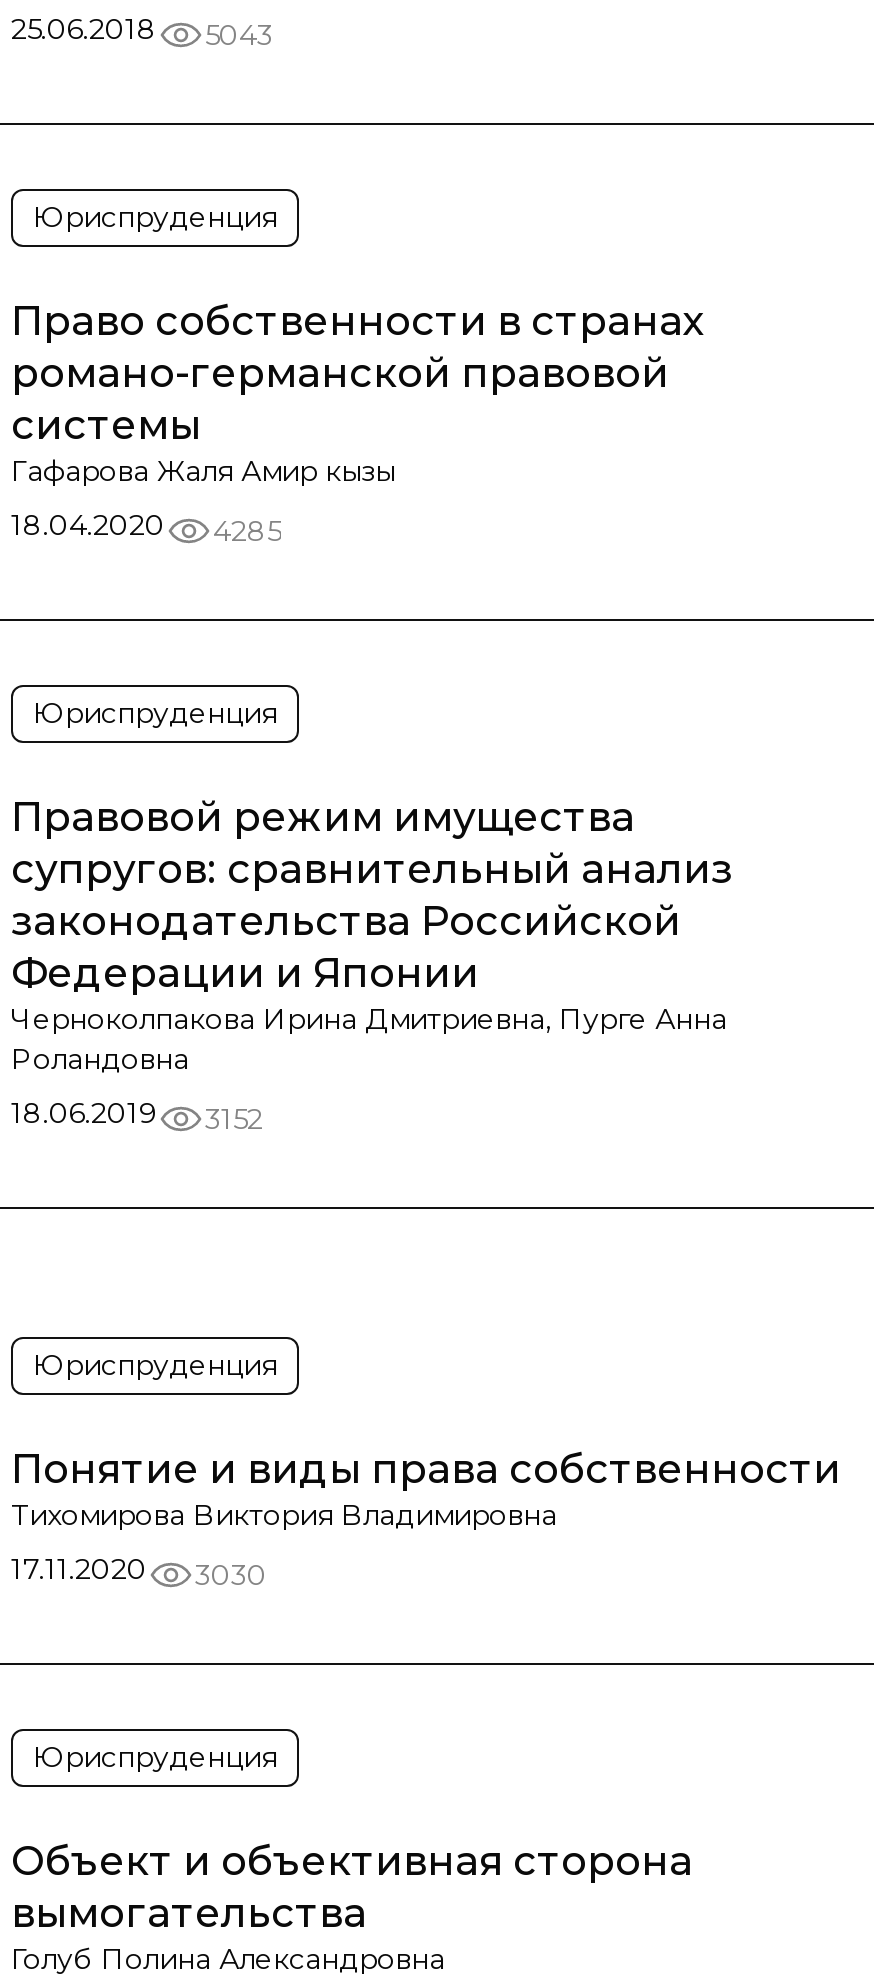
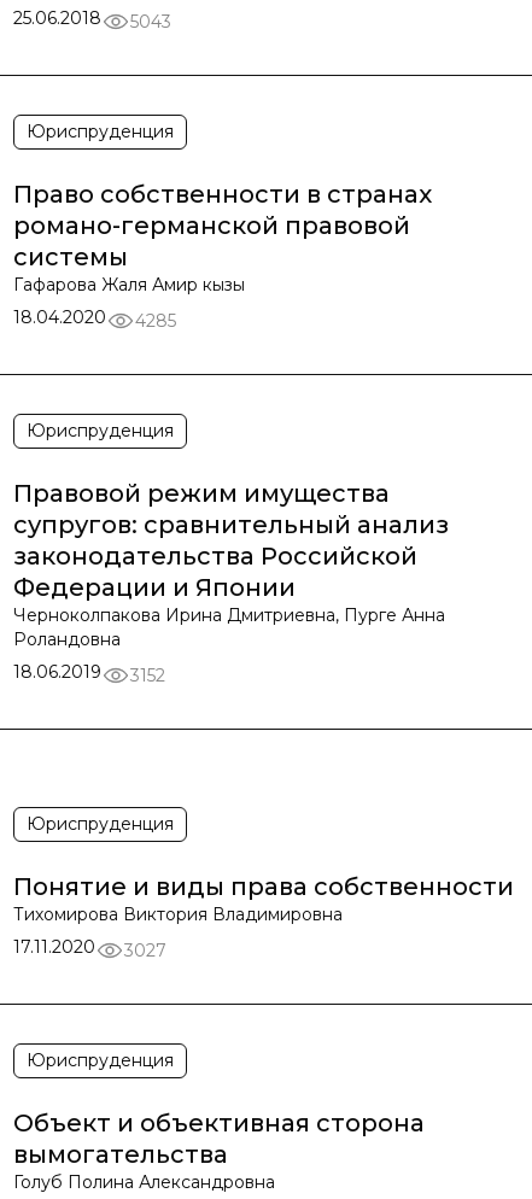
- 17.11.2020 3030
+ 17.11.2020 3027
